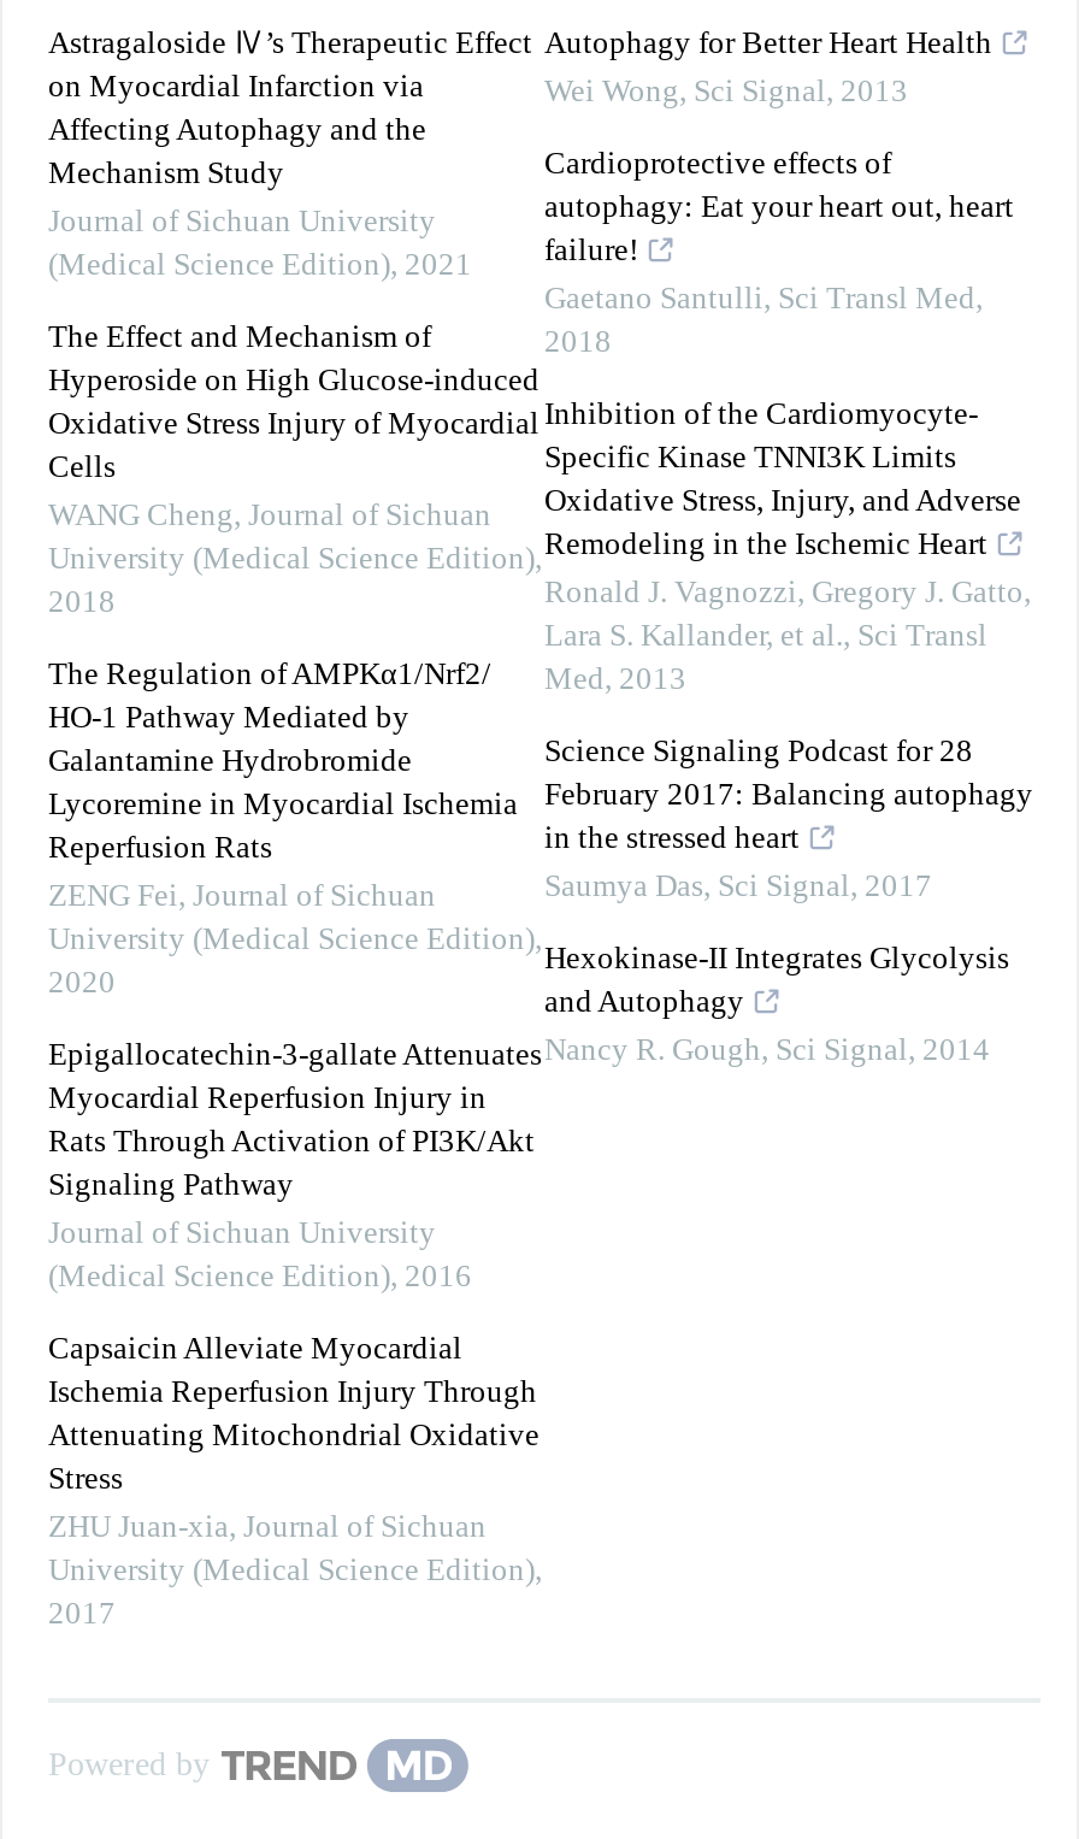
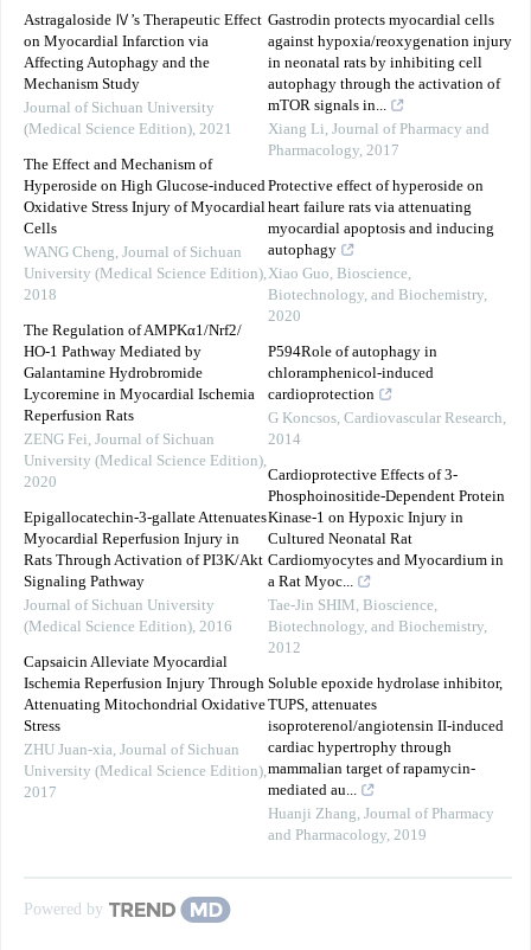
- Autophagy for Better Heart Health
- Wei Wong, Sci Signal, 2013
+ Gastrodin protects myocardial cells
+ against hypoxia/reoxygenation injury
+ in neonatal rats by inhibiting cell
+ autophagy through the activation of
+ mTOR signals in...
+ Xiang Li, Journal of Pharmacy and
+ Pharmacology, 2017

- Cardioprotective effects of
- autophagy: Eat your heart out, heart
- failure!
- Gaetano Santulli, Sci Transl Med,
- 2018
+ Protective effect of hyperoside on
+ heart failure rats via attenuating
+ myocardial apoptosis and inducing
+ autophagy
+ Xiao Guo, Bioscience,
+ Biotechnology, and Biochemistry,
+ 2020

- Inhibition of the Cardiomyocyte-
- Specific Kinase TNNI3K Limits
- Oxidative Stress, Injury, and Adverse
- Remodeling in the Ischemic Heart
- Ronald J. Vagnozzi, Gregory J. Gatto,
- Lara S. Kallander, et al., Sci Transl
- Med, 2013
+ P594Role of autophagy in
+ chloramphenicol-induced
+ cardioprotection
+ G Koncsos, Cardiovascular Research,
+ 2014

- Science Signaling Podcast for 28
- February 2017: Balancing autophagy
- in the stressed heart
- Saumya Das, Sci Signal, 2017
+ Cardioprotective Effects of 3-
+ Phosphoinositide-Dependent Protein
+ Kinase-1 on Hypoxic Injury in
+ Cultured Neonatal Rat
+ Cardiomyocytes and Myocardium in
+ a Rat Myoc...
+ Tae-Jin SHIM, Bioscience,
+ Biotechnology, and Biochemistry,
+ 2012

- Hexokinase-II Integrates Glycolysis
- and Autophagy
- Nancy R. Gough, Sci Signal, 2014
+ Soluble epoxide hydrolase inhibitor,
+ TUPS, attenuates
+ isoproterenol/angiotensin II-induced
+ cardiac hypertrophy through
+ mammalian target of rapamycin-
+ mediated au...
+ Huanji Zhang, Journal of Pharmacy
+ and Pharmacology, 2019
